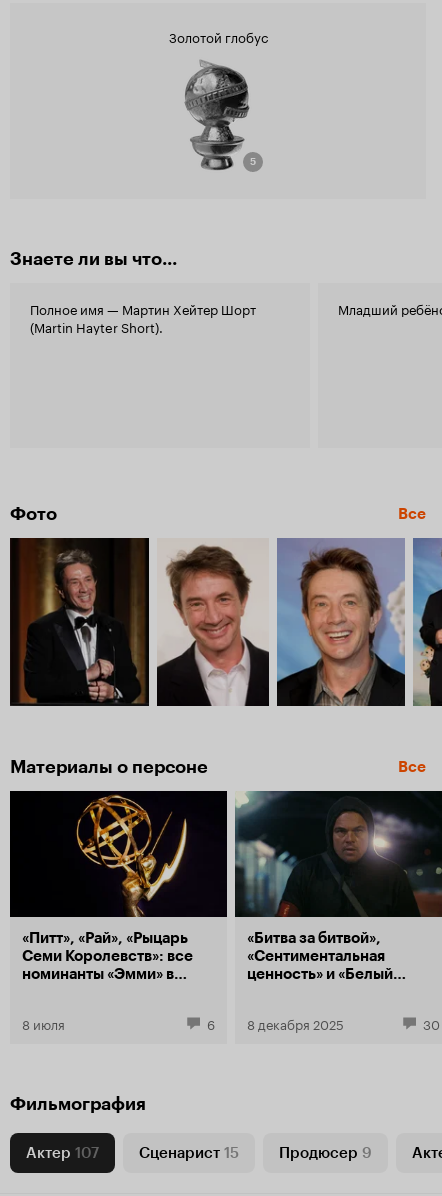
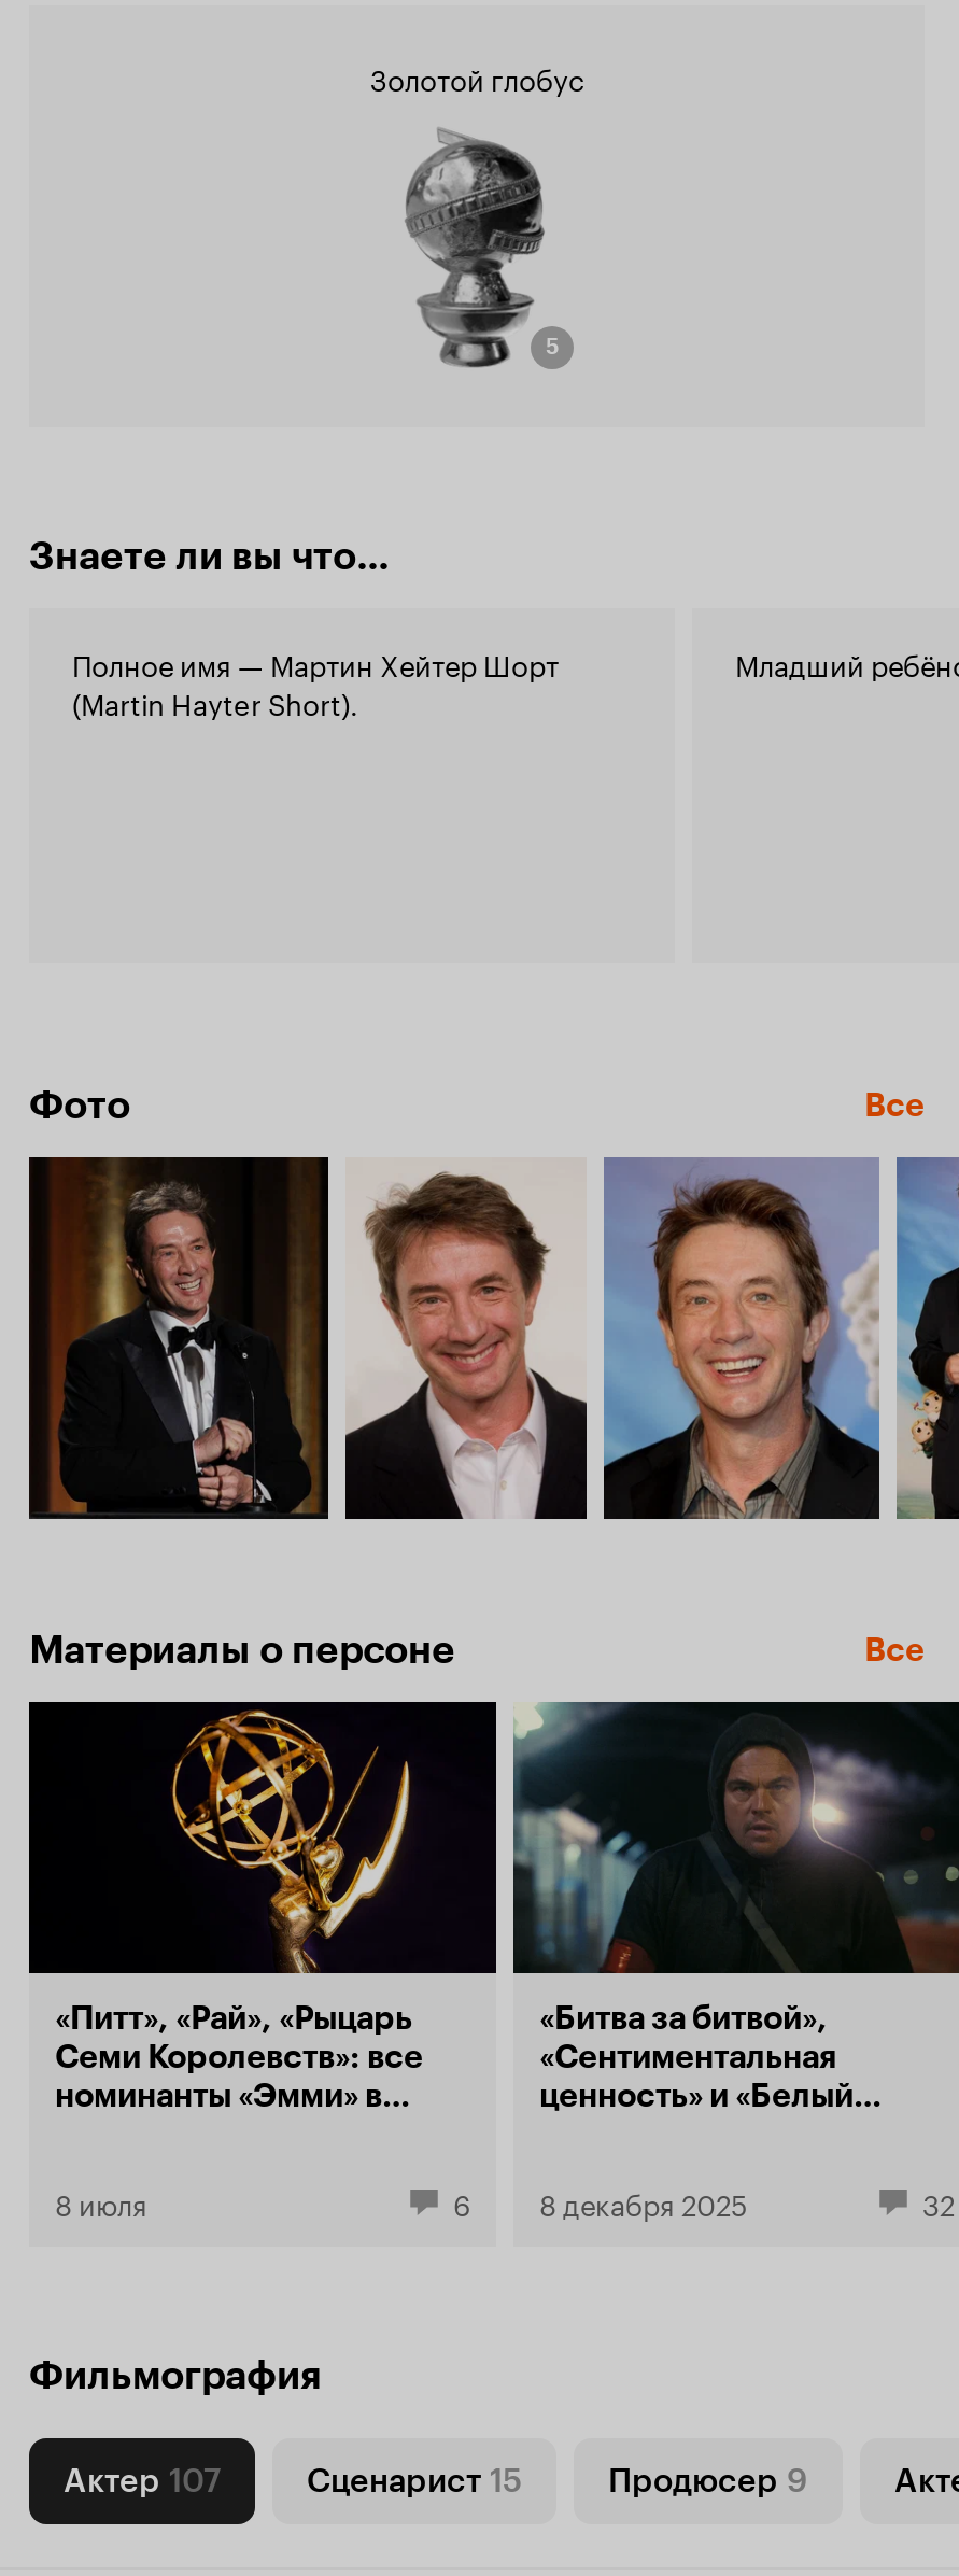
- 30
+ 32
